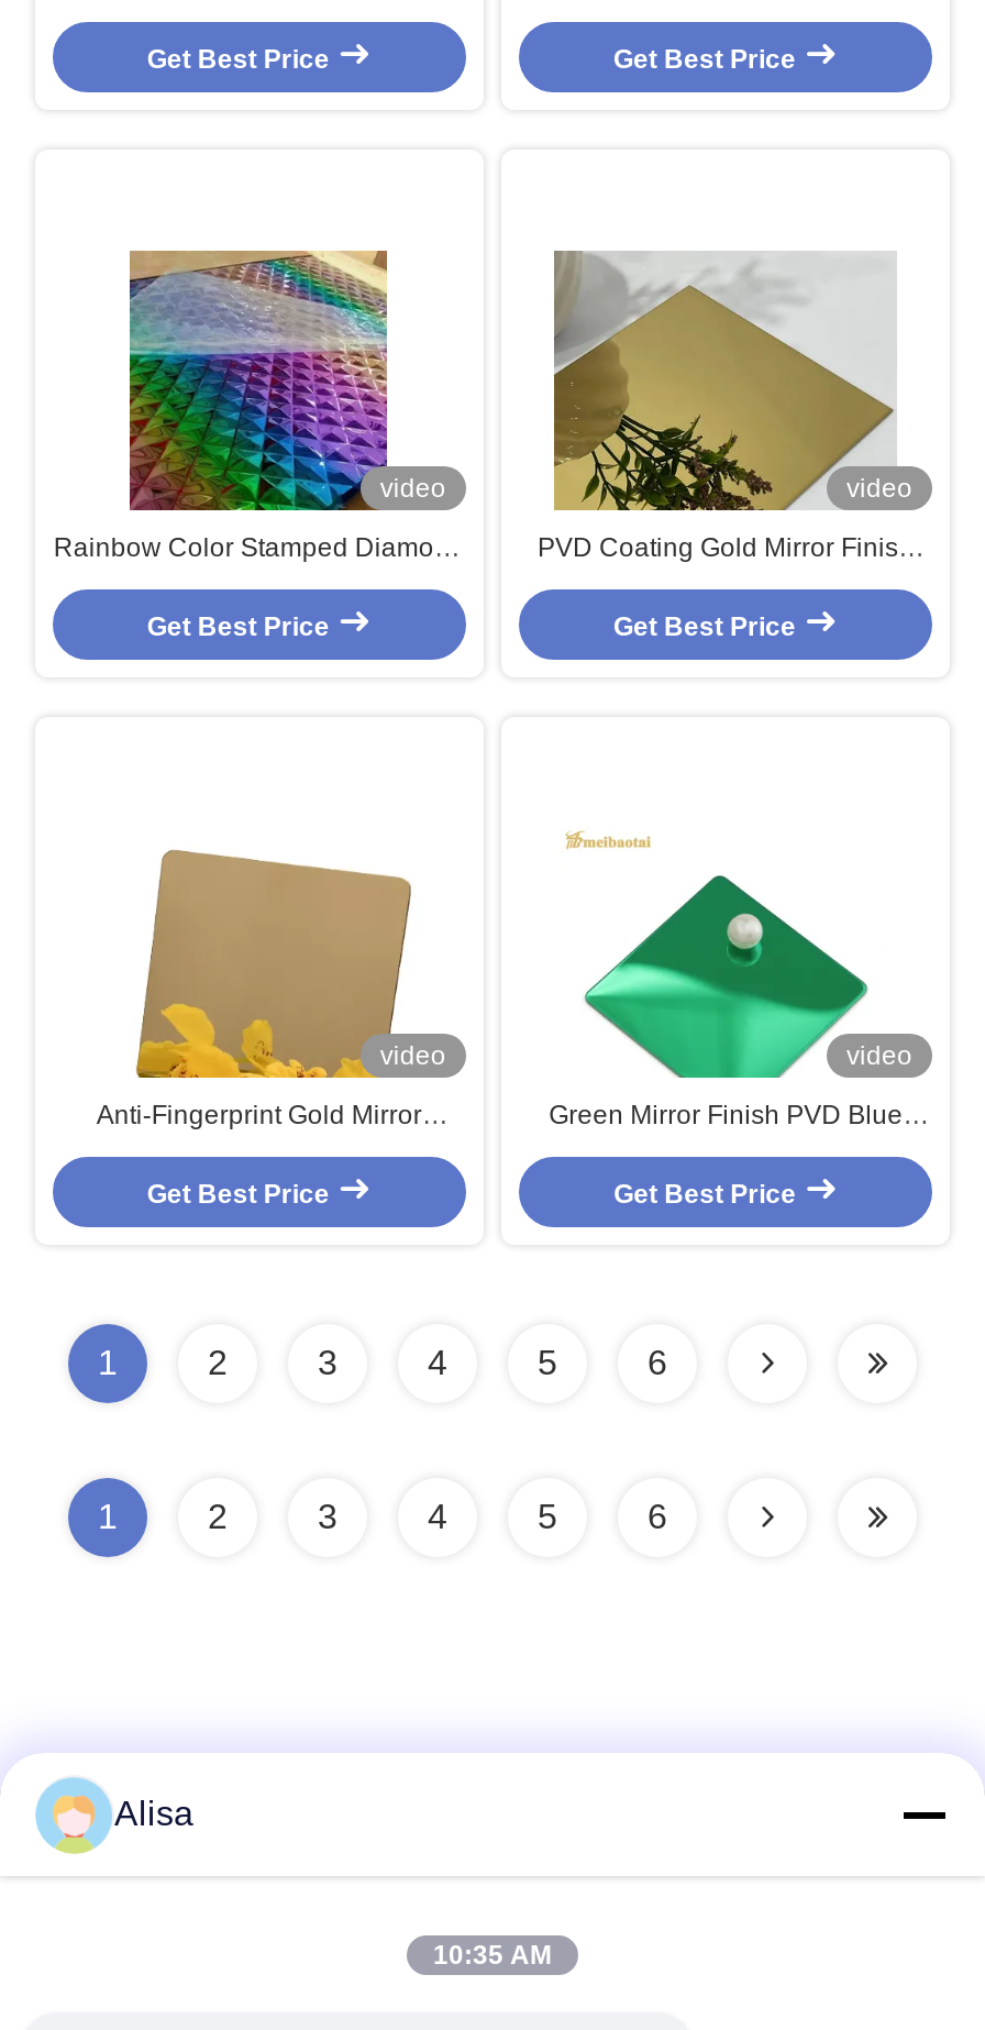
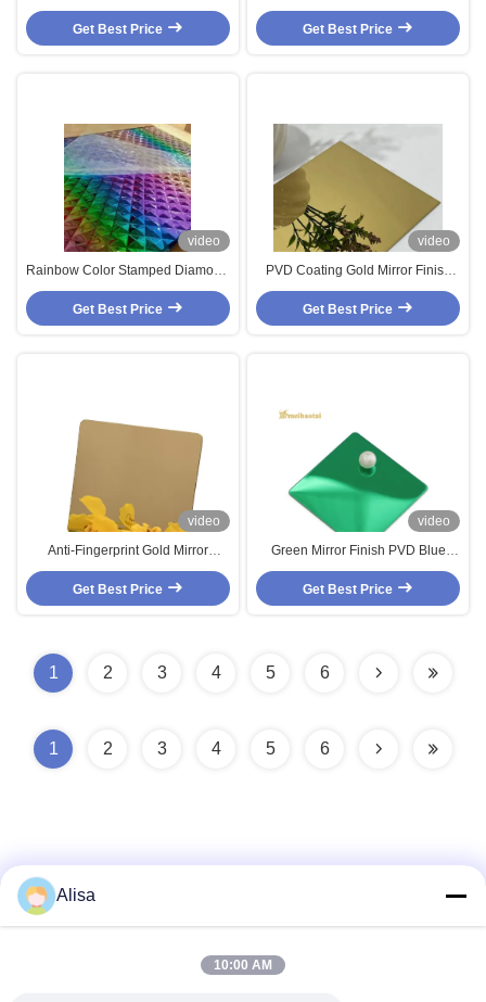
- 10:35 AM
+ 10:00 AM
